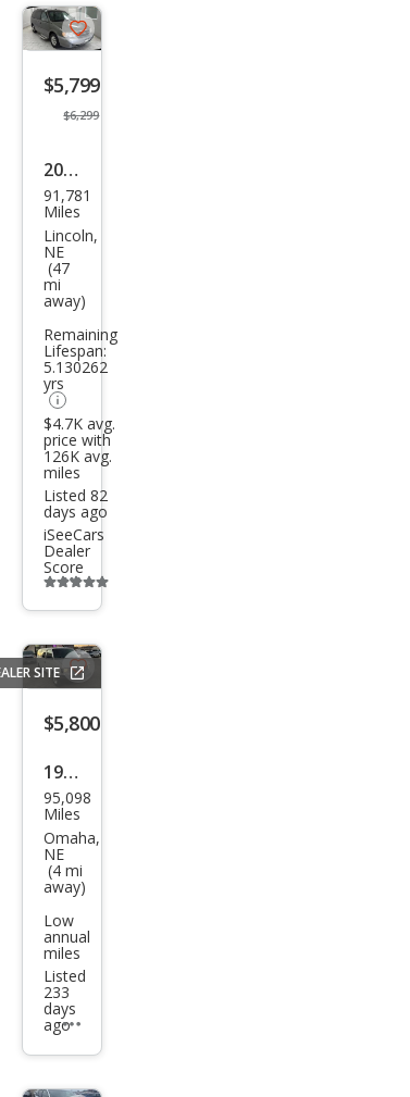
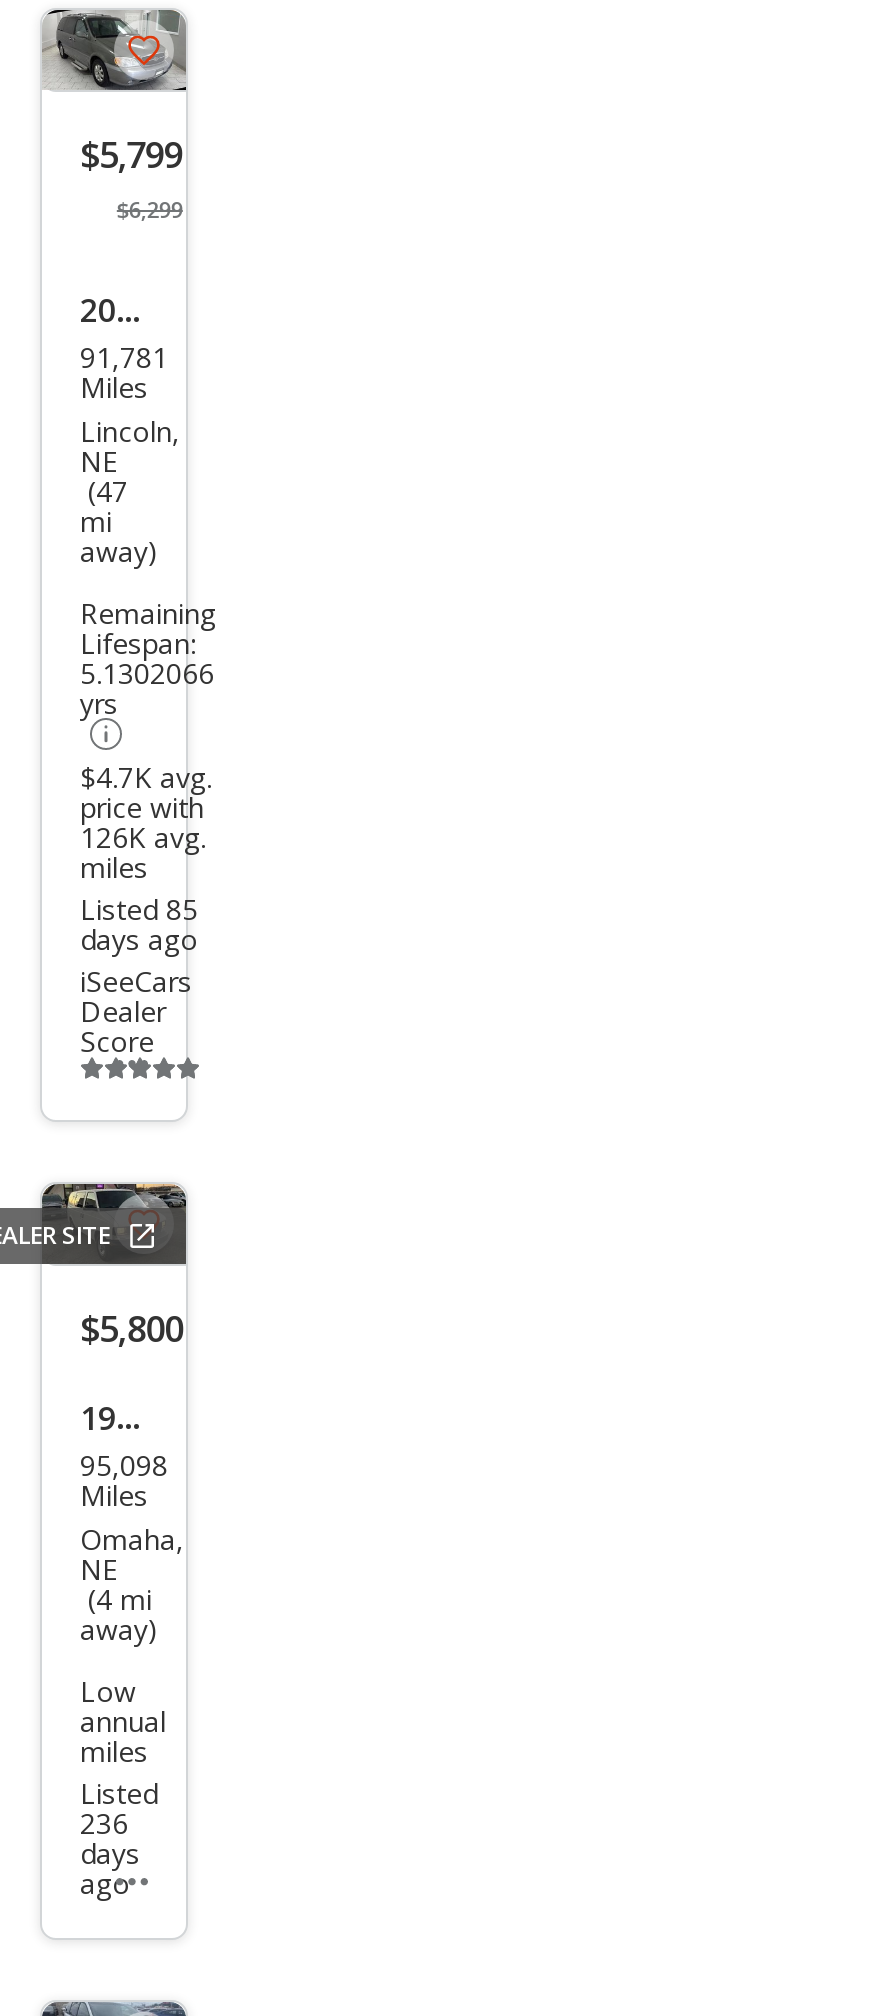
- 5.130262
+ 5.1302066

- Listed 82
+ Listed 85

- 233
+ 236
